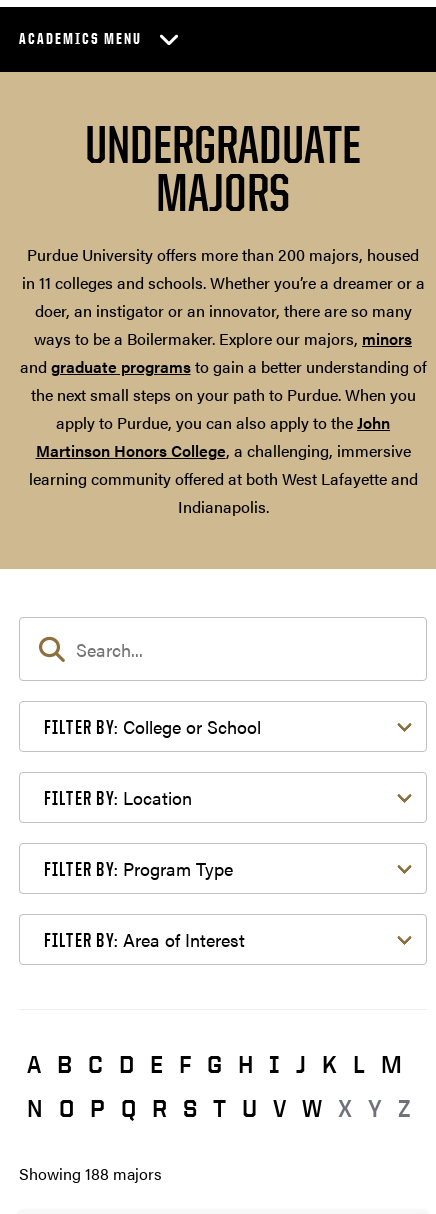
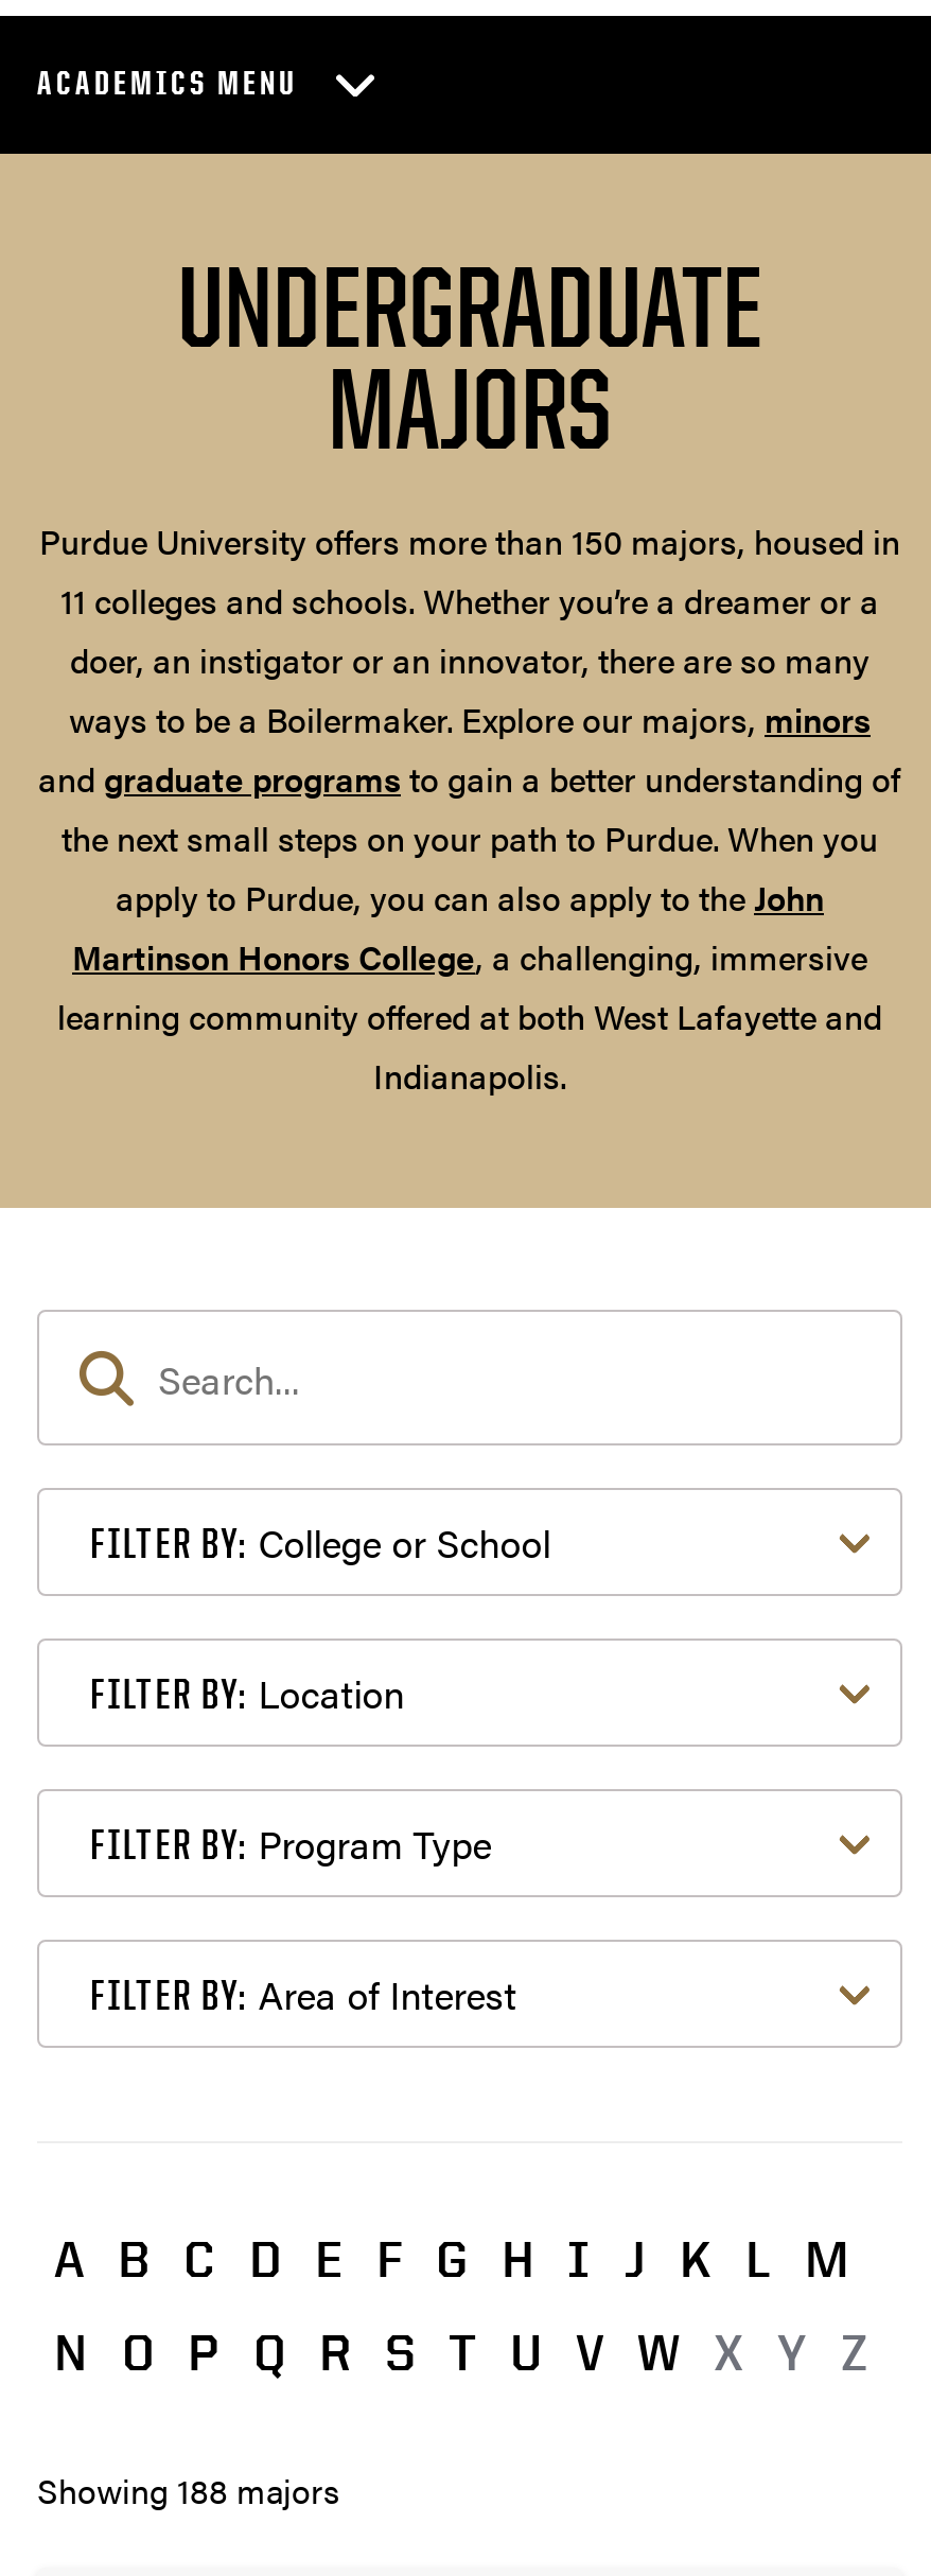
- Purdue University offers more than 200 majors, housed
- in 11 colleges and schools. Whether you’re a dreamer or a
+ Purdue University offers more than 150 majors, housed in
+ 11 colleges and schools. Whether you’re a dreamer or a
